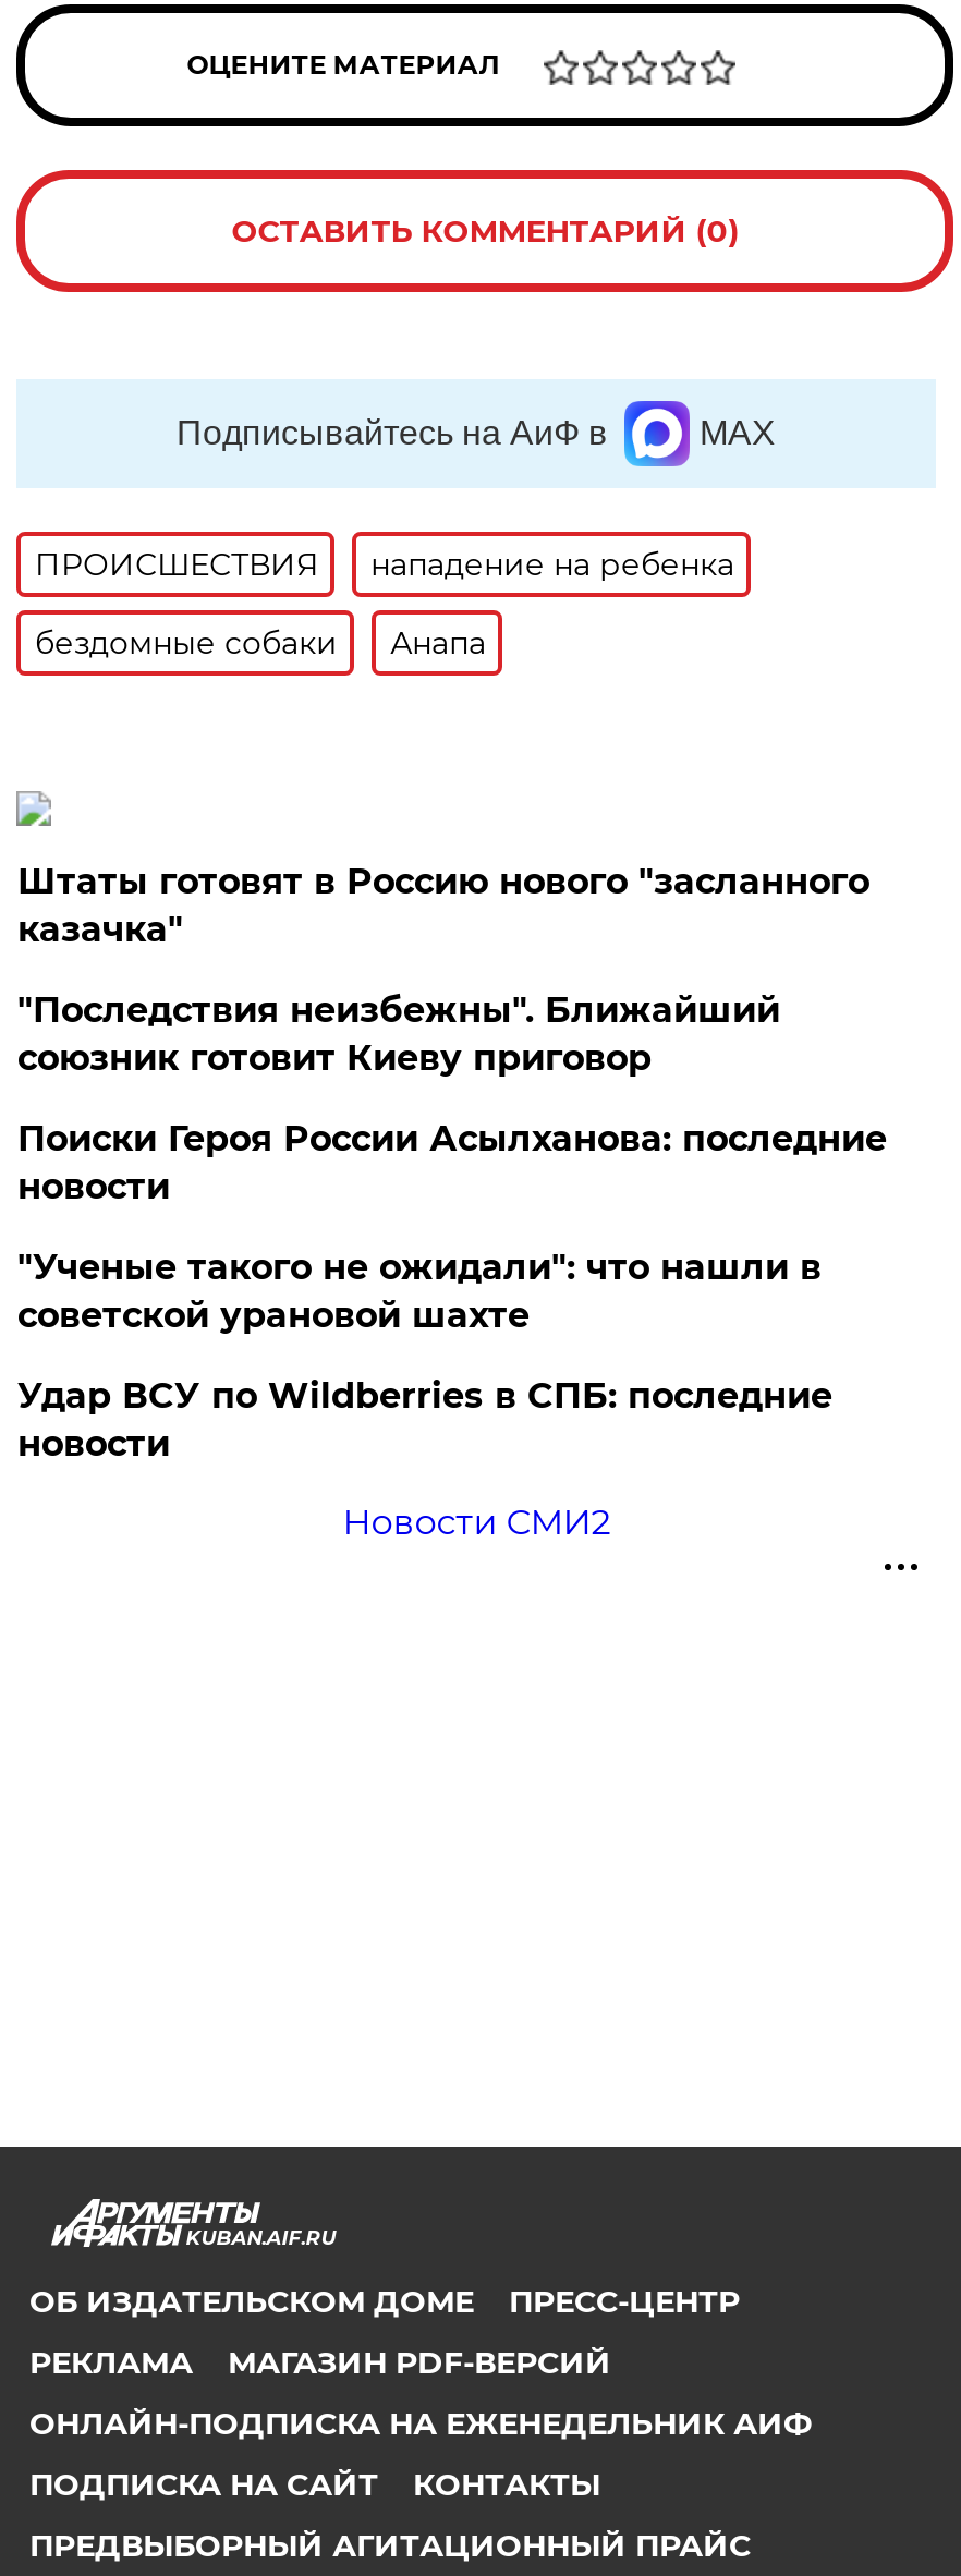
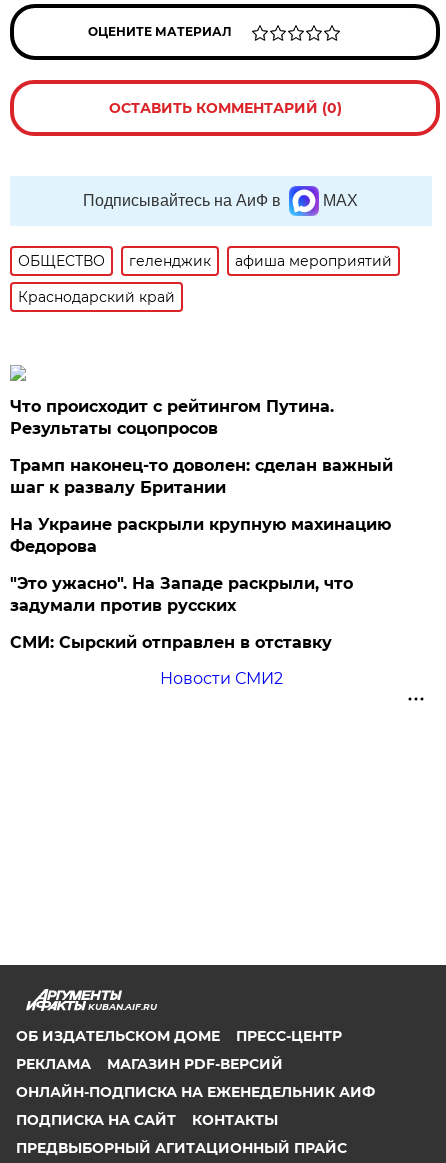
- ПРОИСШЕСТВИЯ
- нападение на ребенка
+ ОБЩЕСТВО
+ геленджик
+ афиша мероприятий

- бездомные собаки
- Анапа
+ Краснодарский край

- Штаты готовят в Россию нового "засланного
- казачка"
+ Что происходит с рейтингом Путина.
+ Результаты соцопросов

- "Последствия неизбежны". Ближайший
- союзник готовит Киеву приговор
+ Трамп наконец-то доволен: сделан важный
+ шаг к развалу Британии

- Поиски Героя России Асылханова: последние
- новости
+ На Украине раскрыли крупную махинацию
+ Федорова

- "Ученые такого не ожидали": что нашли в
- советской урановой шахте
+ "Это ужасно". На Западе раскрыли, что
+ задумали против русских

- Удар ВСУ по Wildberries в СПБ: последние
- новости
+ СМИ: Сырский отправлен в отставку
